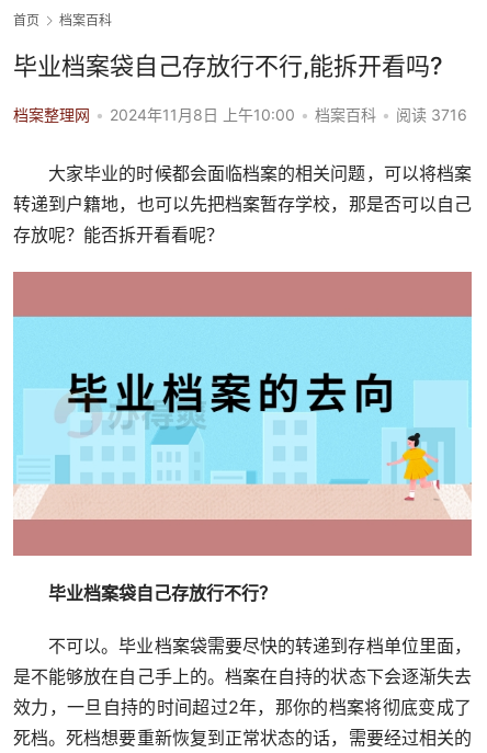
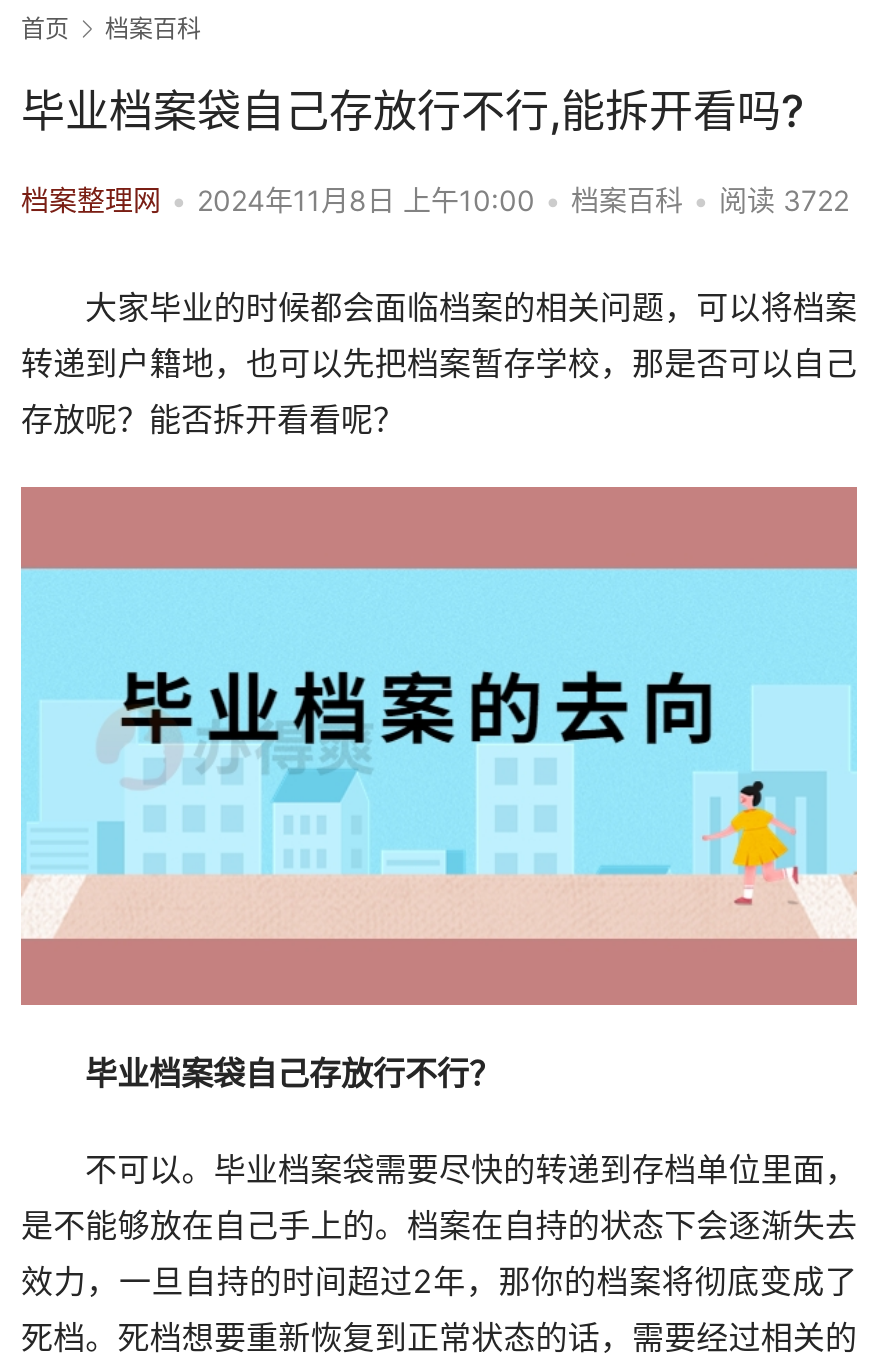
- 档案整理网 • 2024年11月8日 上午10:00 • 档案百科 • 阅读 3716
+ 档案整理网 • 2024年11月8日 上午10:00 • 档案百科 • 阅读 3722
